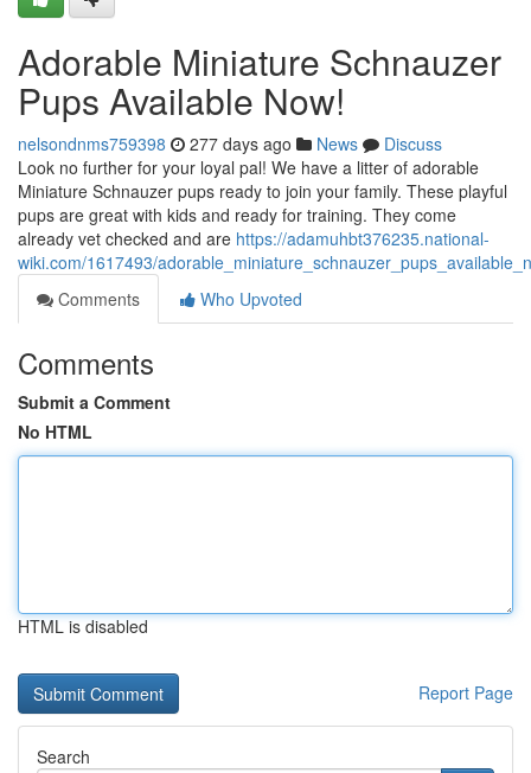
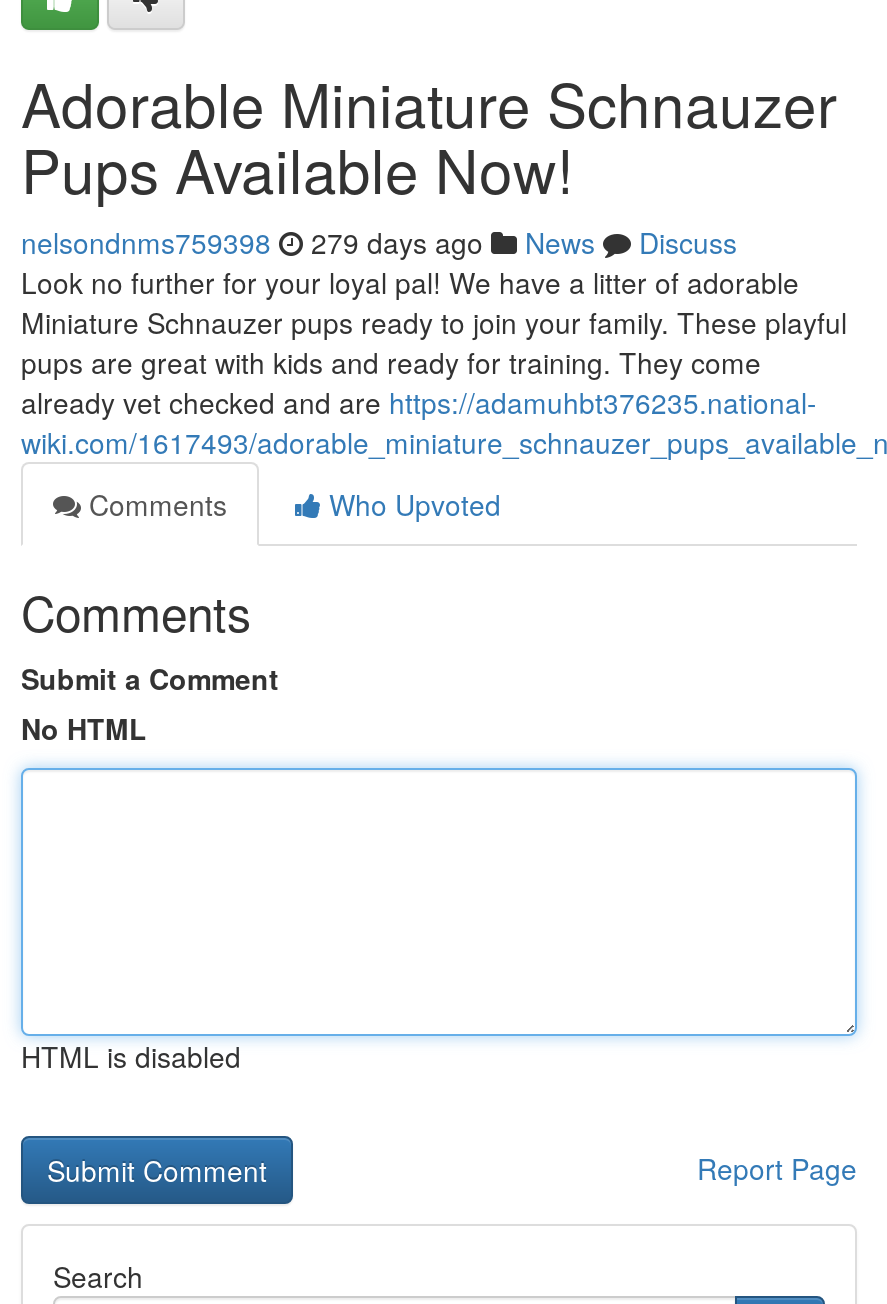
- nelsondnms759398 277 days ago News Discuss
+ nelsondnms759398 279 days ago News Discuss
